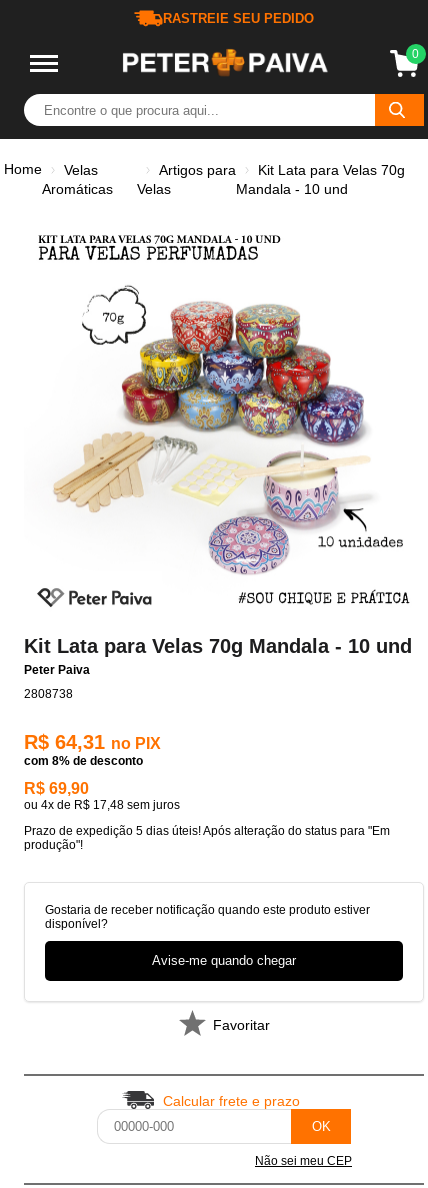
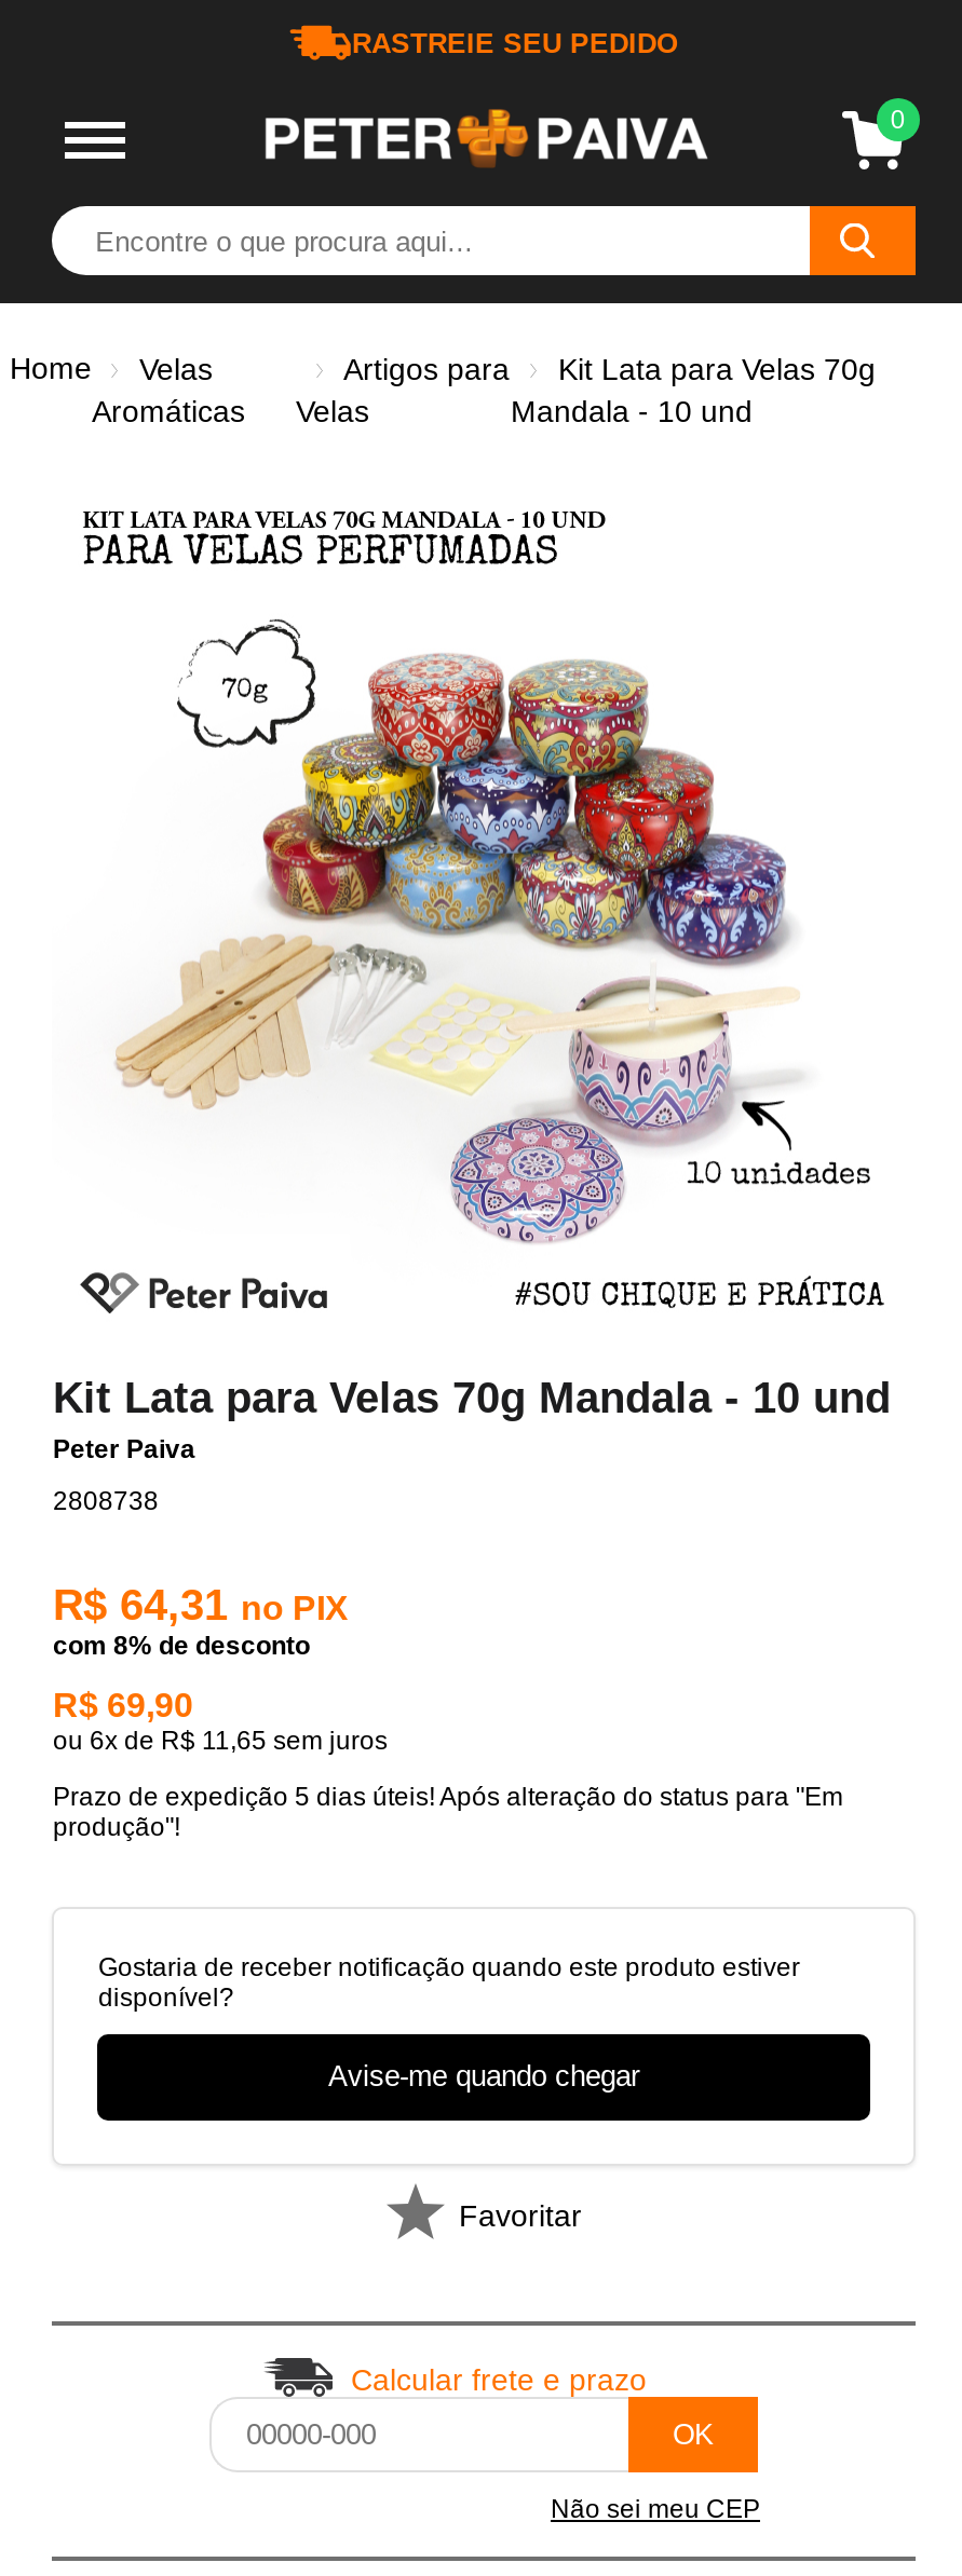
- ou 4x de R$ 17,48 sem juros
+ ou 6x de R$ 11,65 sem juros
